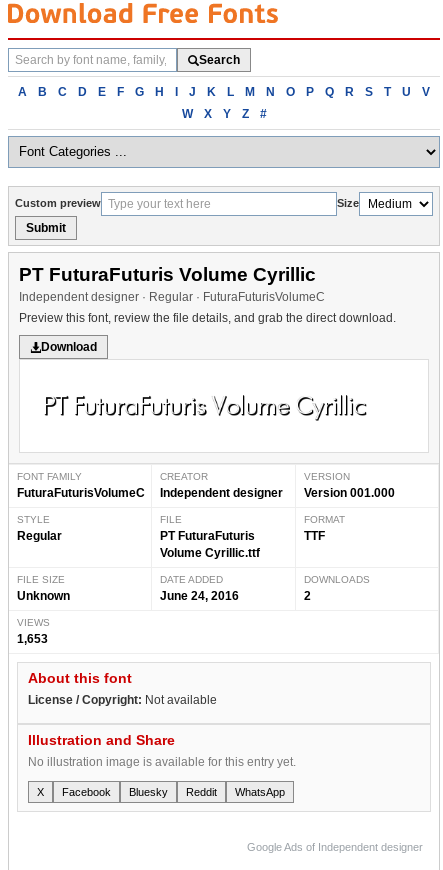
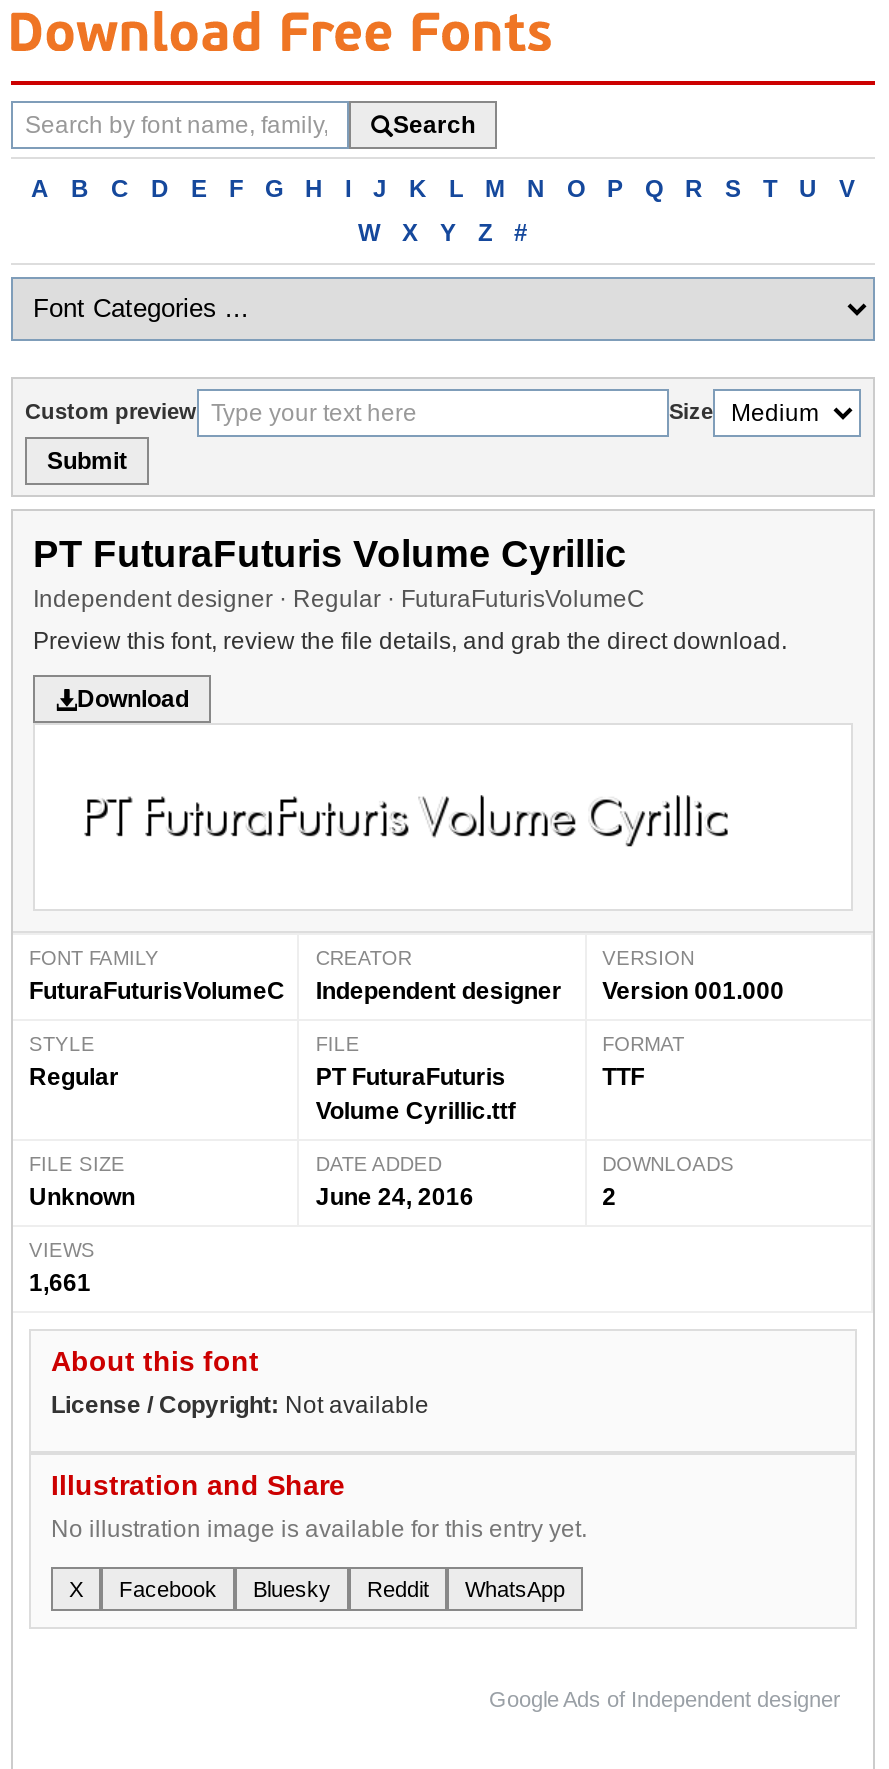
- 1,653
+ 1,661
